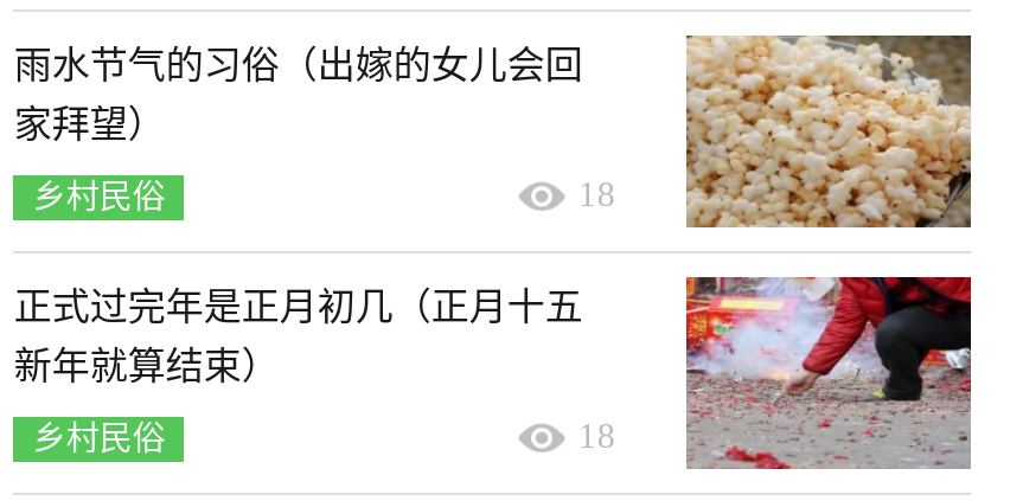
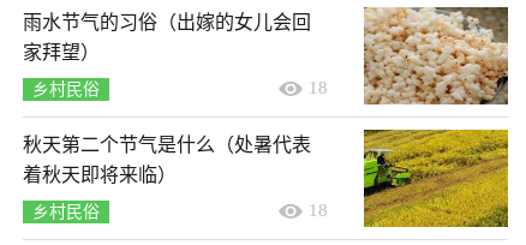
- 正式过完年是正月初几（正月十五
+ 秋天第二个节气是什么（处暑代表

- [image]
+ [image]

- 新年就算结束）
+ 着秋天即将来临）
